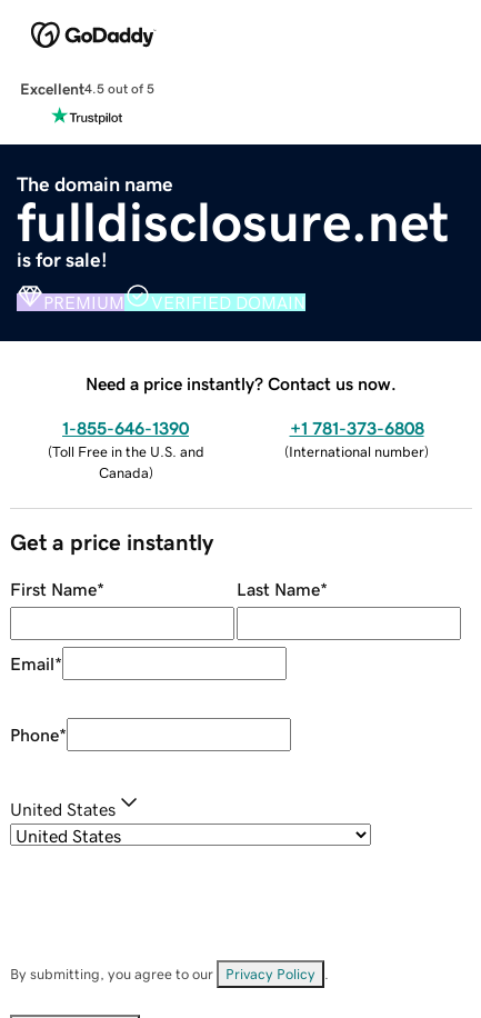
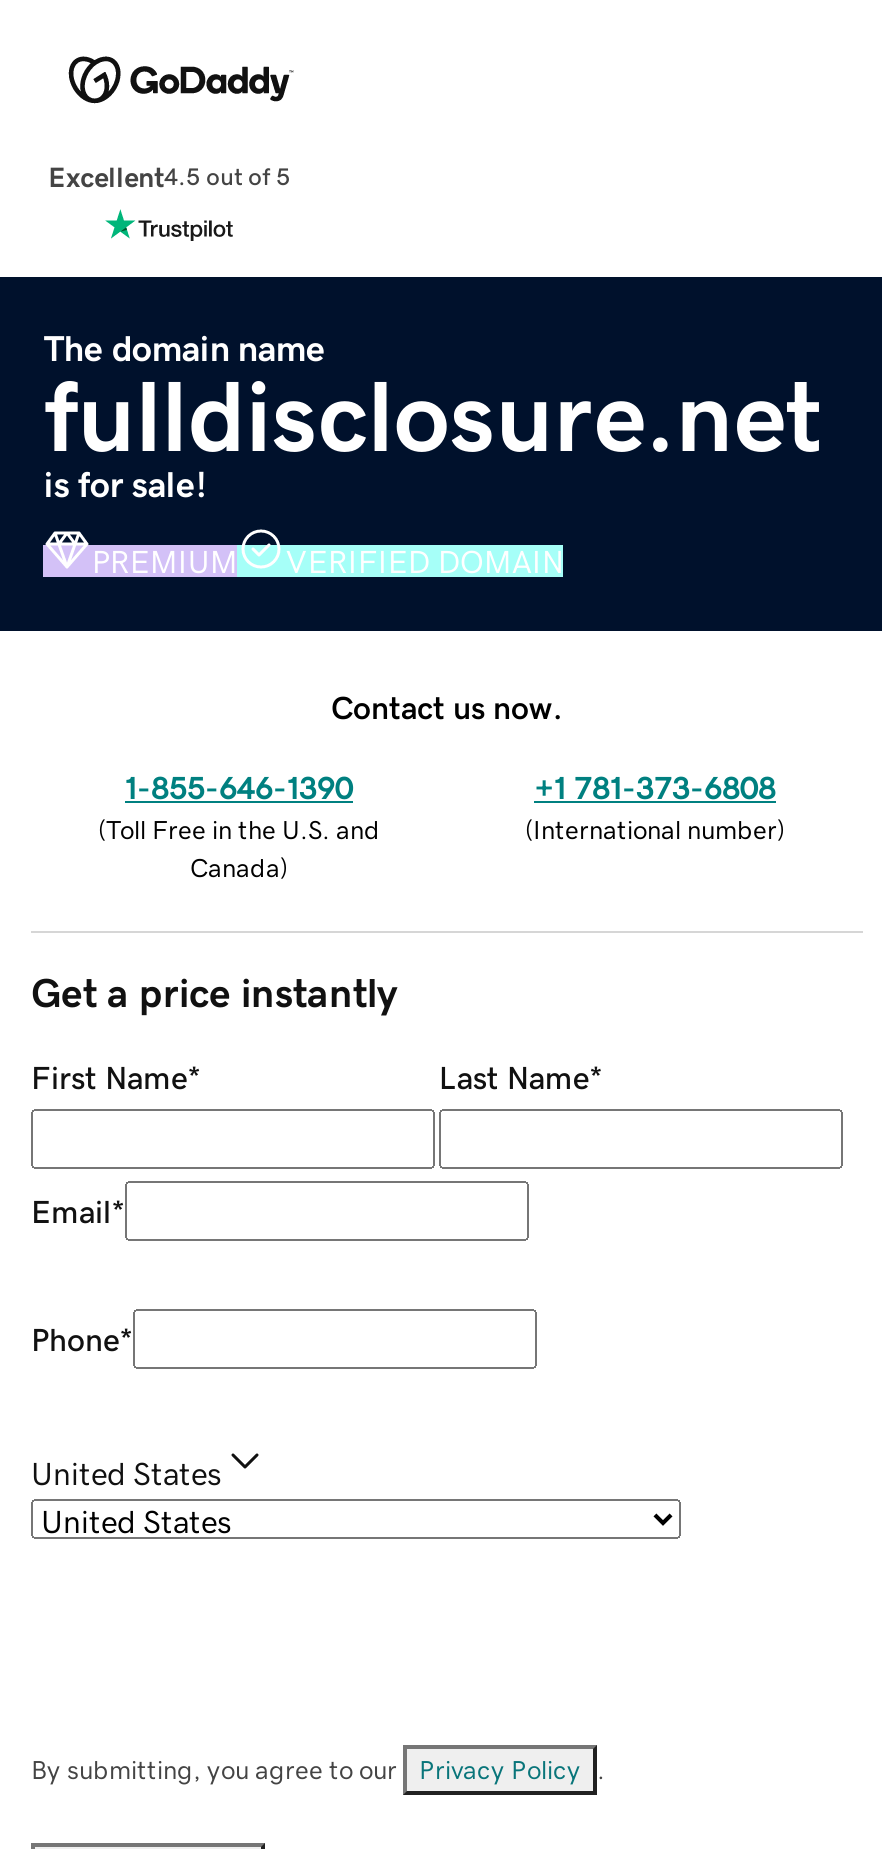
- Need a price instantly? Contact us now.
+ Contact us now.
